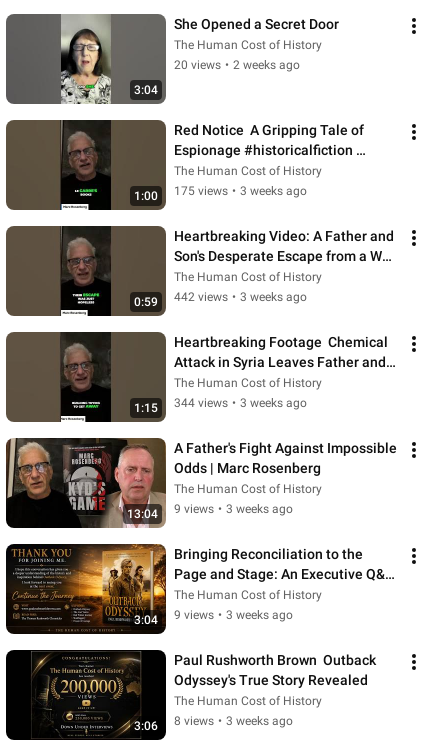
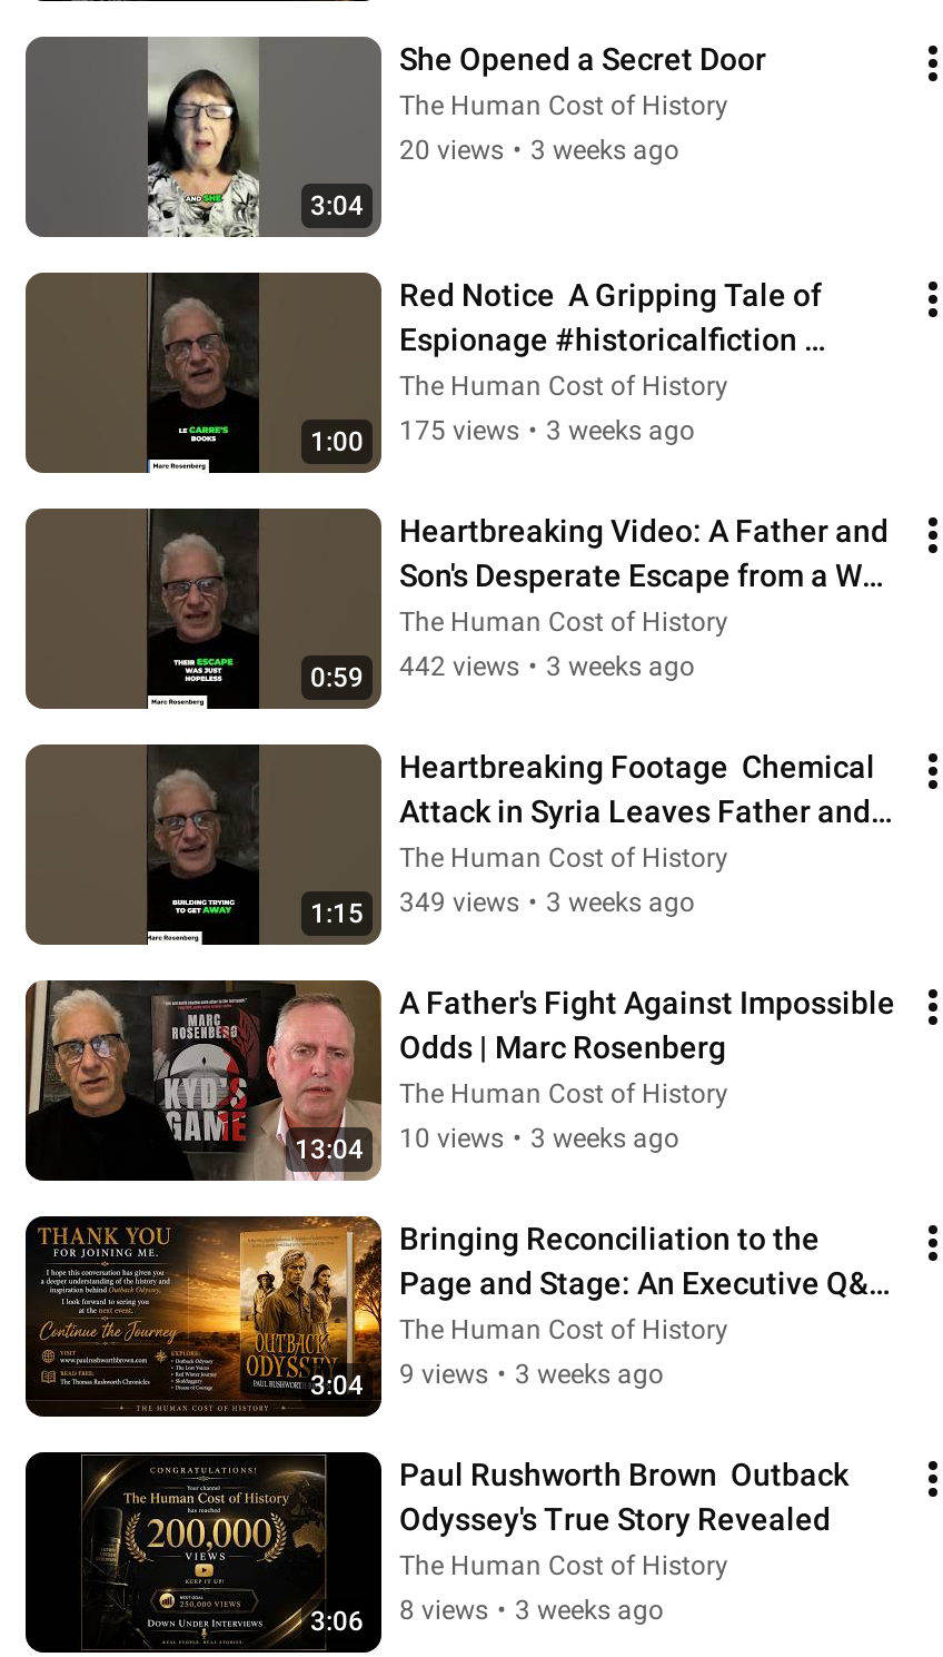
- 20 views • 2 weeks ago
+ 20 views • 3 weeks ago

- 344 views • 3 weeks ago
+ 349 views • 3 weeks ago

- 9 views • 3 weeks ago
+ 10 views • 3 weeks ago
